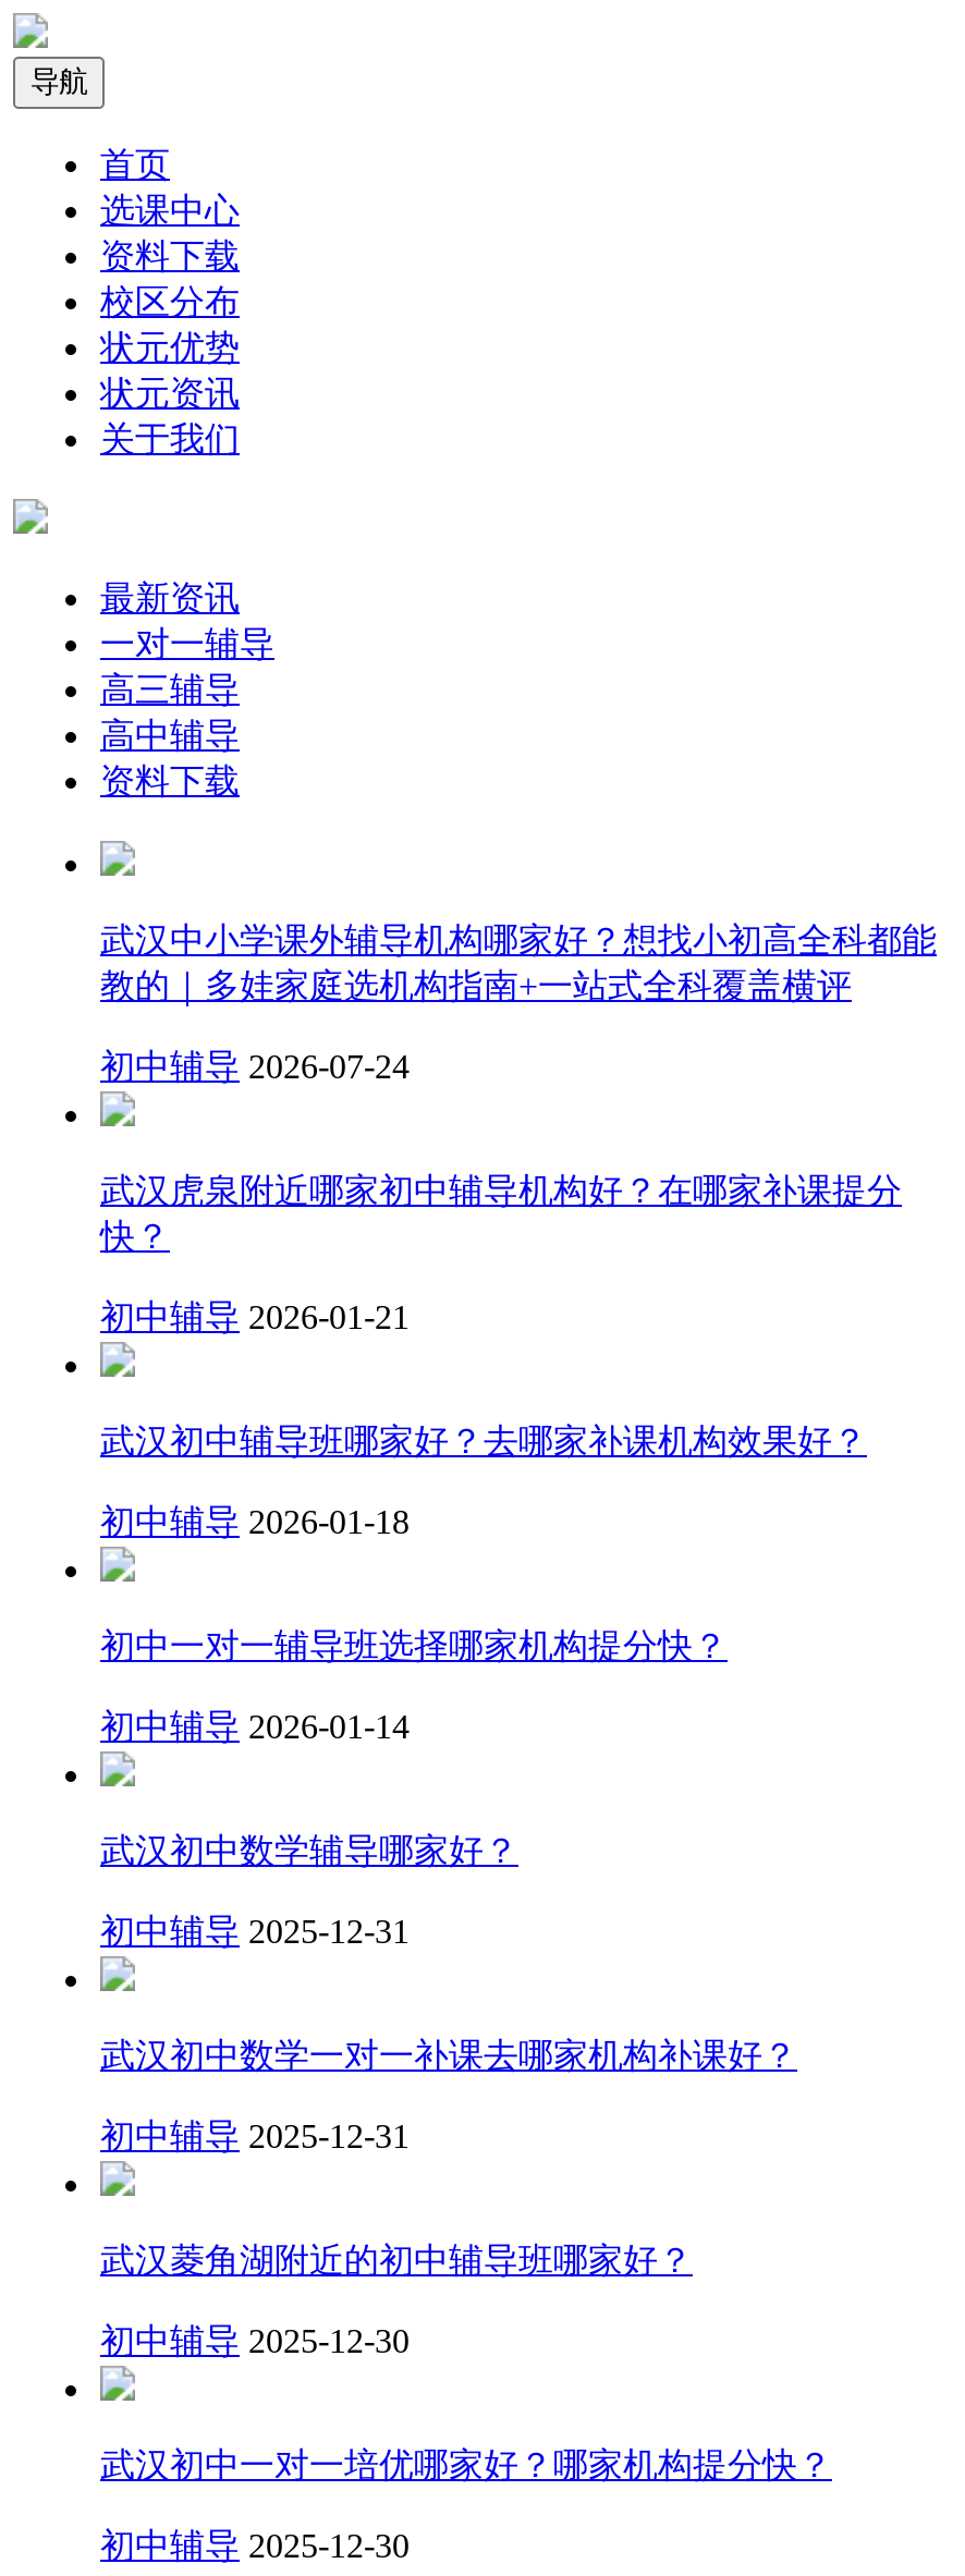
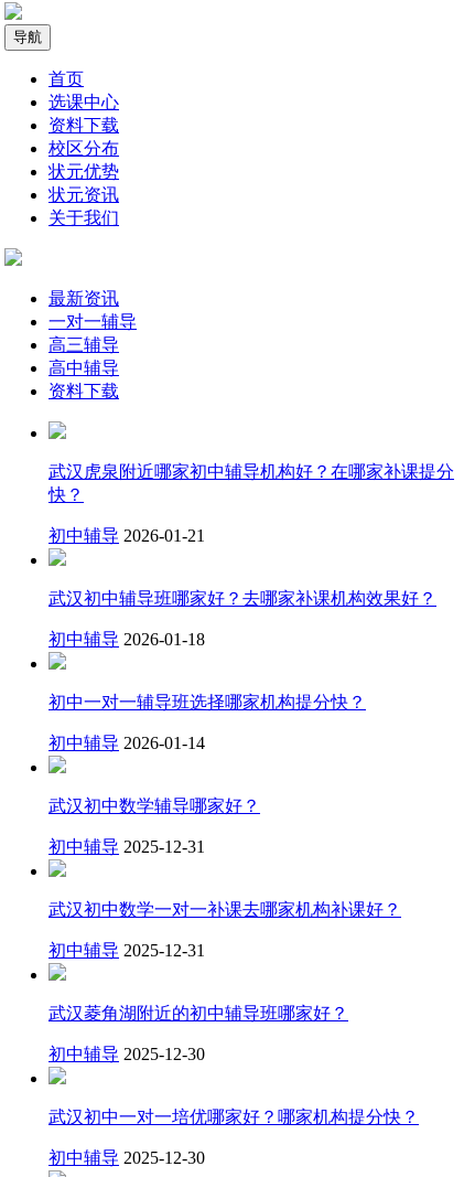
- 武汉中小学课外辅导机构哪家好？想找小初高全科都能
- 教的｜多娃家庭选机构指南+一站式全科覆盖横评
- 初中辅导 2026-07-24
